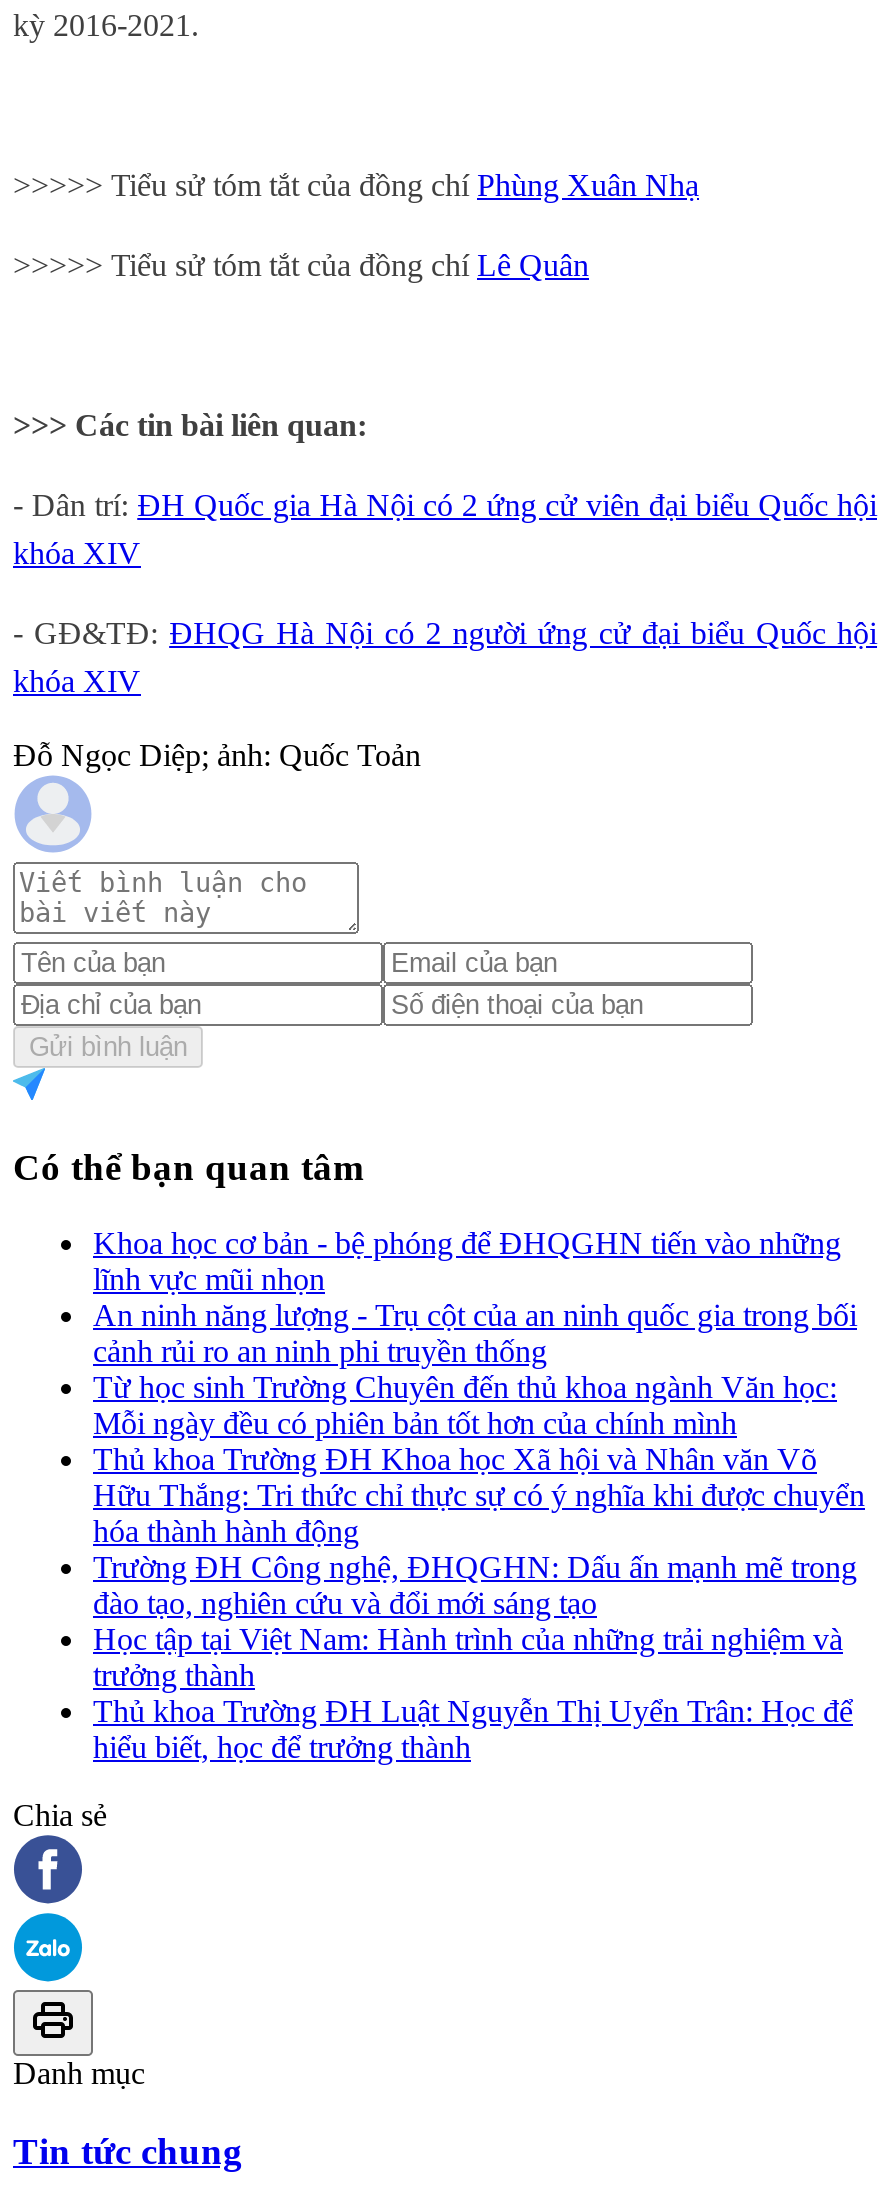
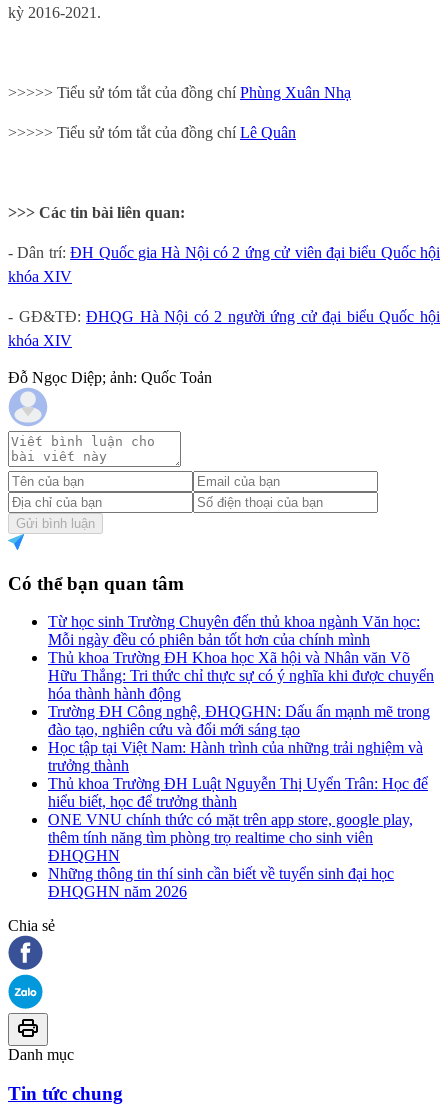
- Khoa học cơ bản - bệ phóng để ĐHQGHN tiến vào những
- lĩnh vực mũi nhọn
- An ninh năng lượng - Trụ cột của an ninh quốc gia trong bối
- cảnh rủi ro an ninh phi truyền thống

moved up: Từ học sinh Trường Chuyên đến thủ khoa ngành Văn học: | Mỗi ngày đều có phiên bản tốt hơn của chính mình | Thủ khoa Trường ĐH Khoa học Xã hội và Nhân văn Võ | ... | Thủ khoa Trường ĐH Luật Nguyễn Thị Uyển Trân: Học để | hiểu biết, học để trưởng thành

+ ONE VNU chính thức có mặt trên app store, google play,
+ thêm tính năng tìm phòng trọ realtime cho sinh viên
+ ĐHQGHN
+ Những thông tin thí sinh cần biết về tuyển sinh đại học
+ ĐHQGHN năm 2026
